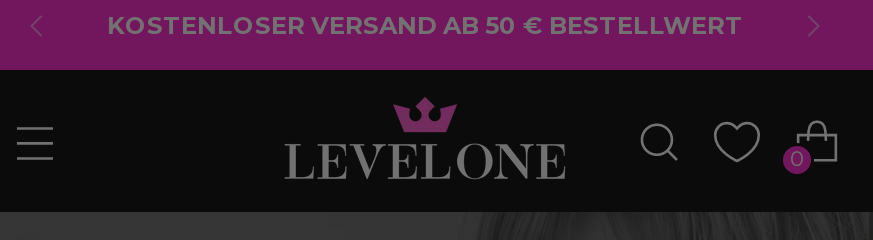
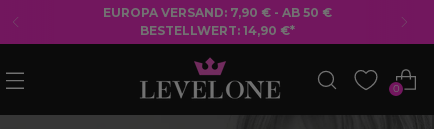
- KOSTENLOSER VERSAND AB 50 € BESTELLWERT
+ EUROPA VERSAND: 7,90 € - AB 50 €
+ BESTELLWERT: 14,90 €*
